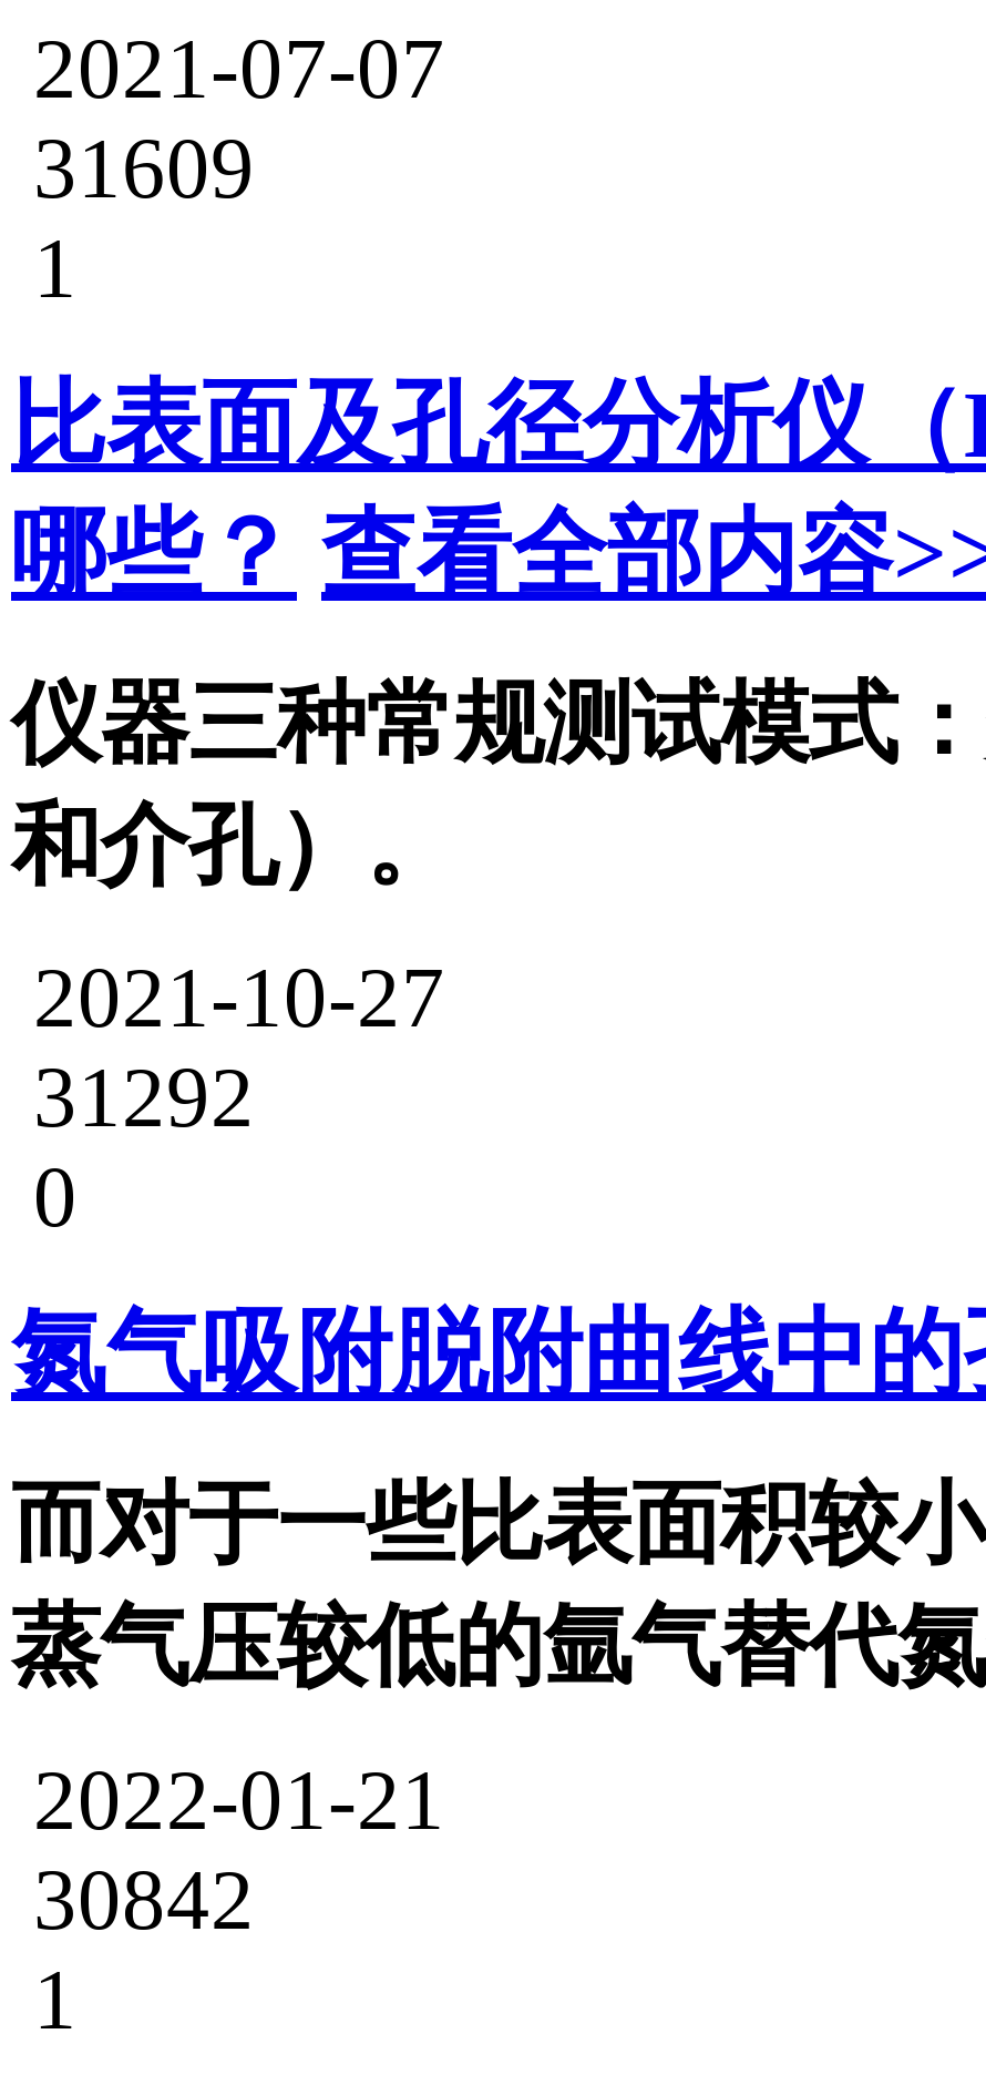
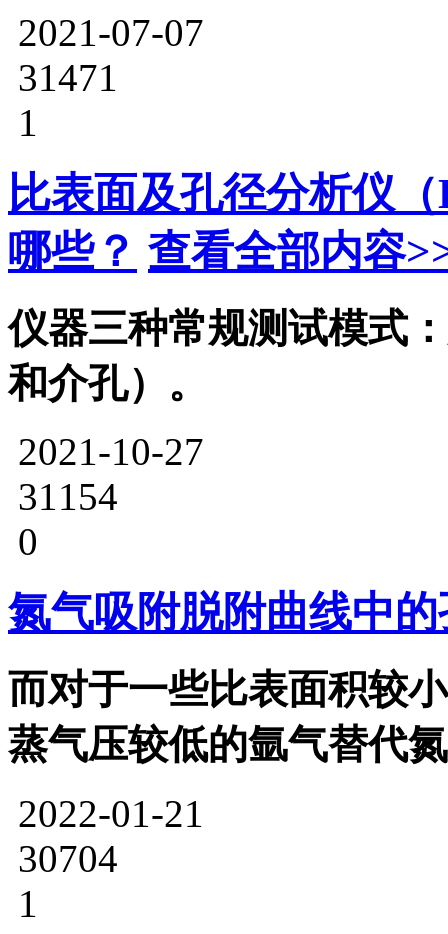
- 31609
+ 31471

- 31292
+ 31154

- 30842
+ 30704
